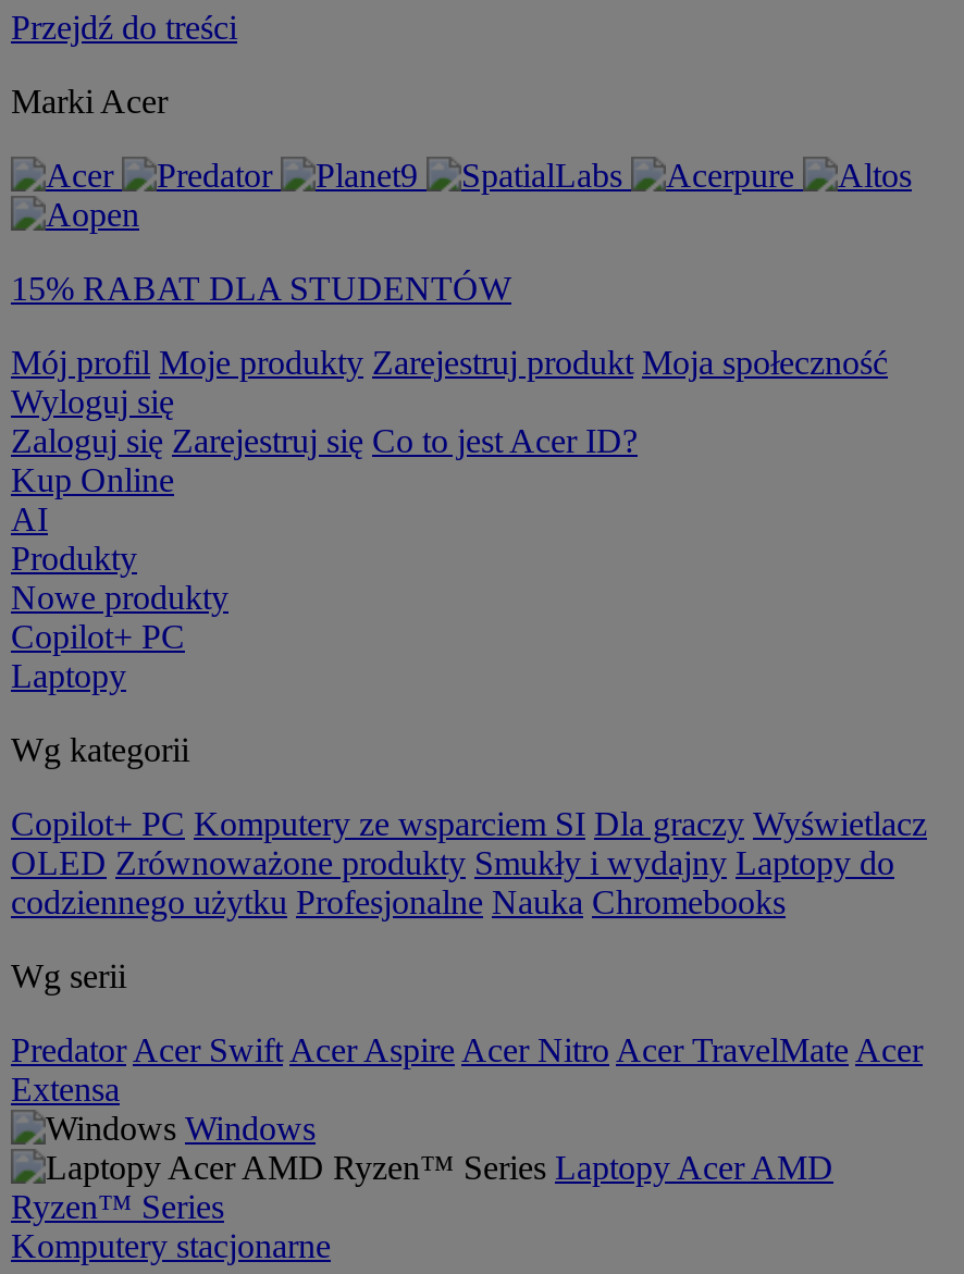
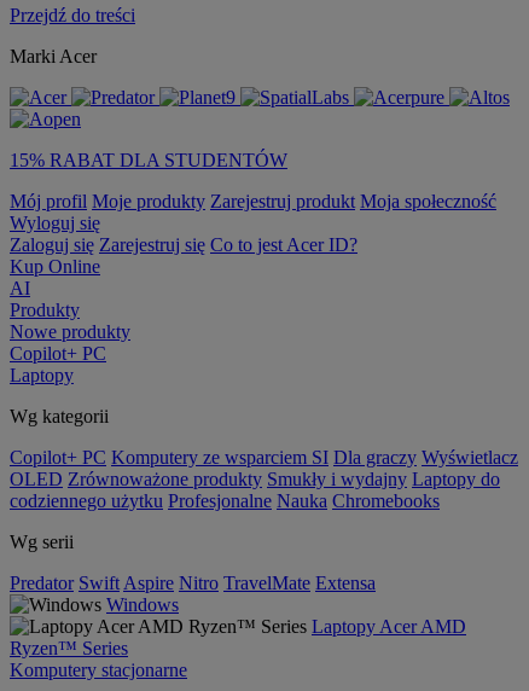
- Predator Acer Swift Acer Aspire Acer Nitro Acer TravelMate Acer
- Extensa
+ Predator Swift Aspire Nitro TravelMate Extensa
